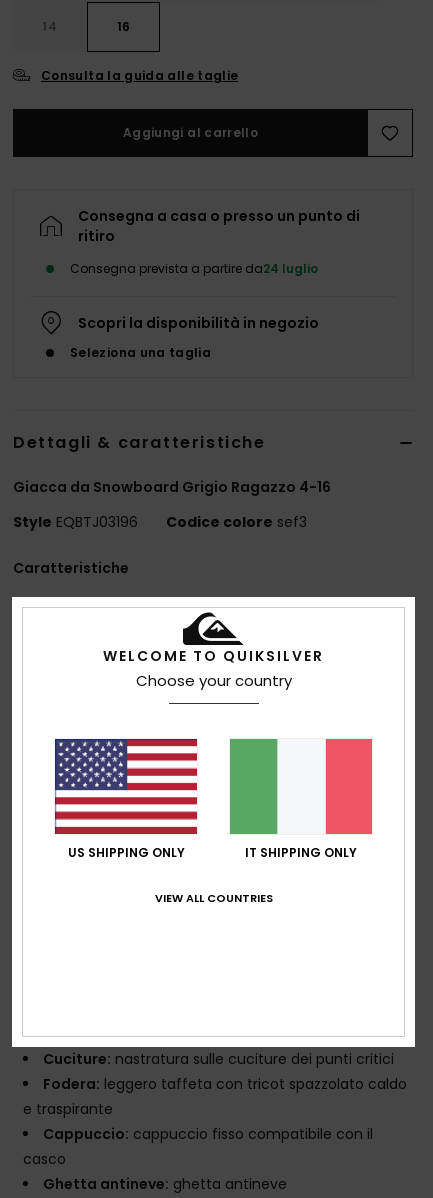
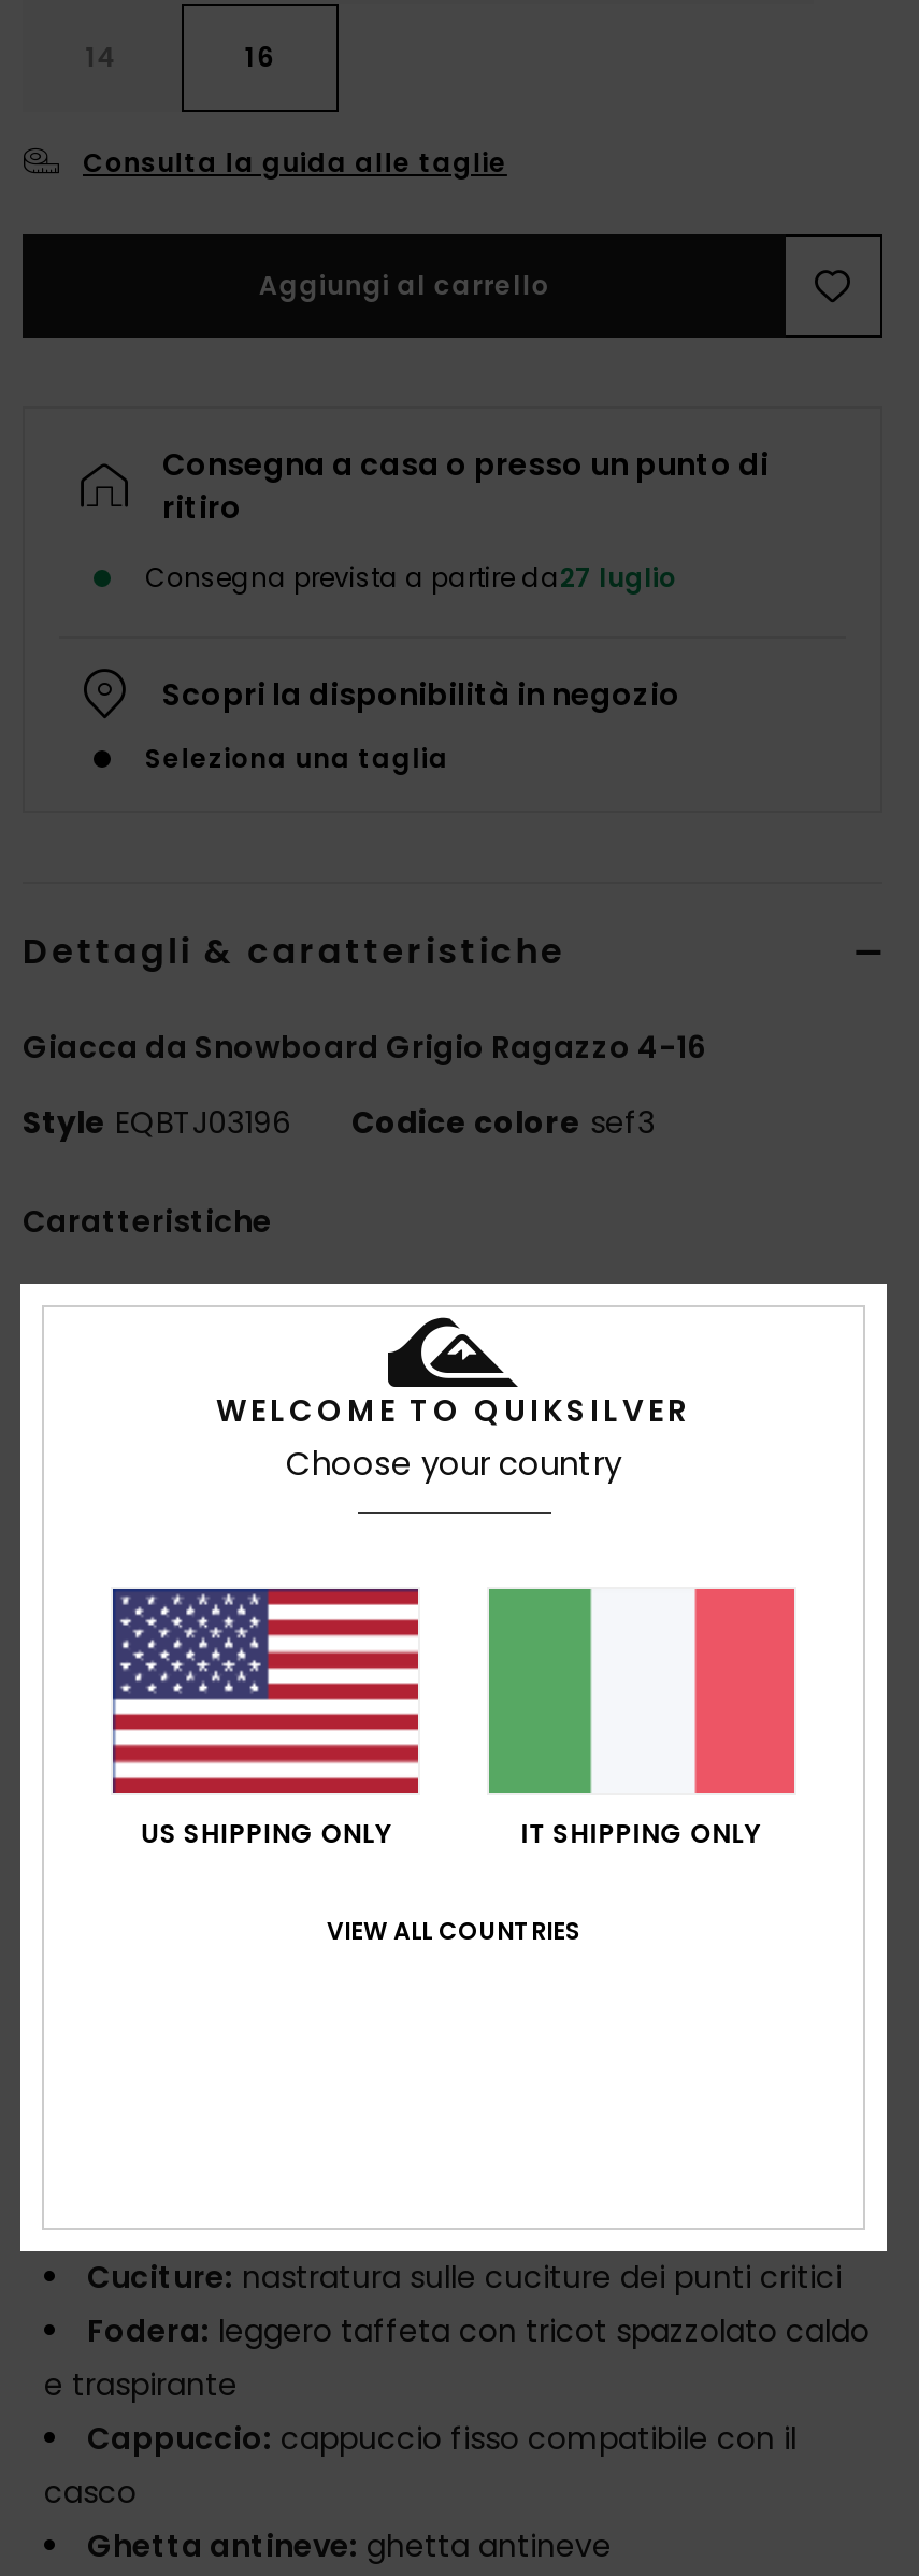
- Consegna prevista a partire da24 luglio
+ Consegna prevista a partire da27 luglio
